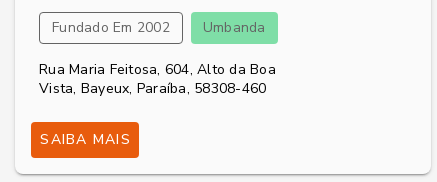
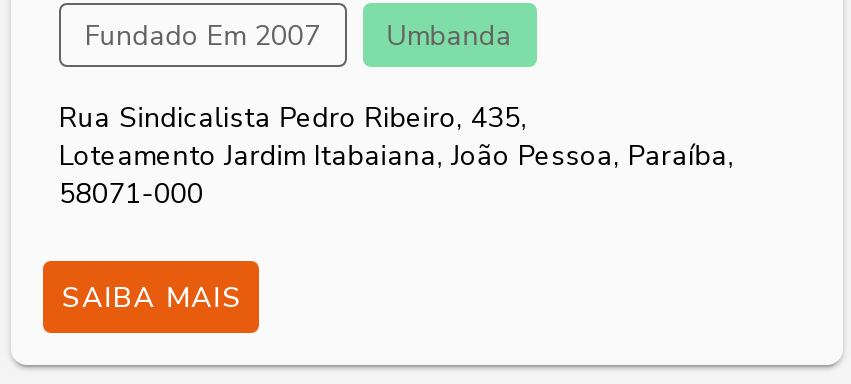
- Fundado Em 2002 Umbanda
+ Fundado Em 2007 Umbanda

- Rua Maria Feitosa, 604, Alto da Boa
- Vista, Bayeux, Paraíba, 58308-460
+ Rua Sindicalista Pedro Ribeiro, 435,
+ Loteamento Jardim Itabaiana, João Pessoa, Paraíba,
+ 58071-000
